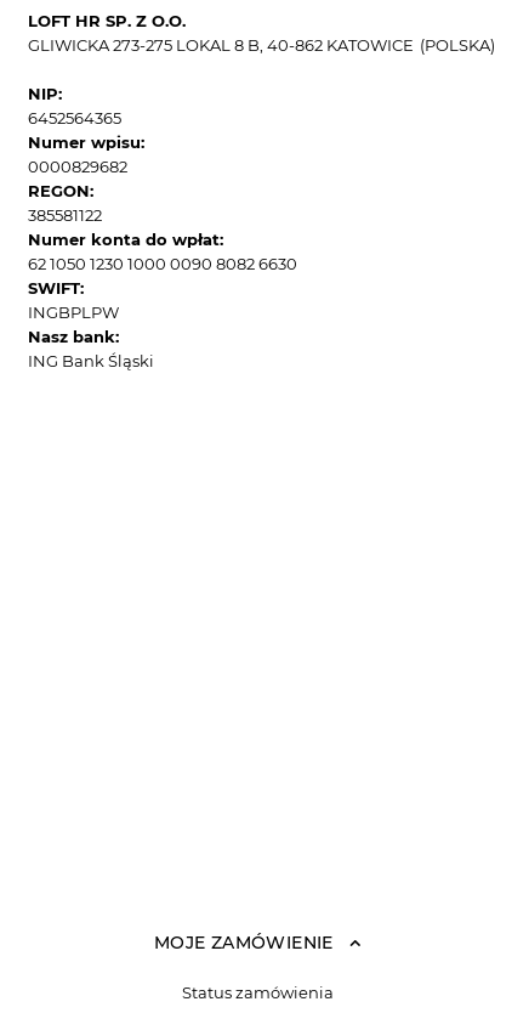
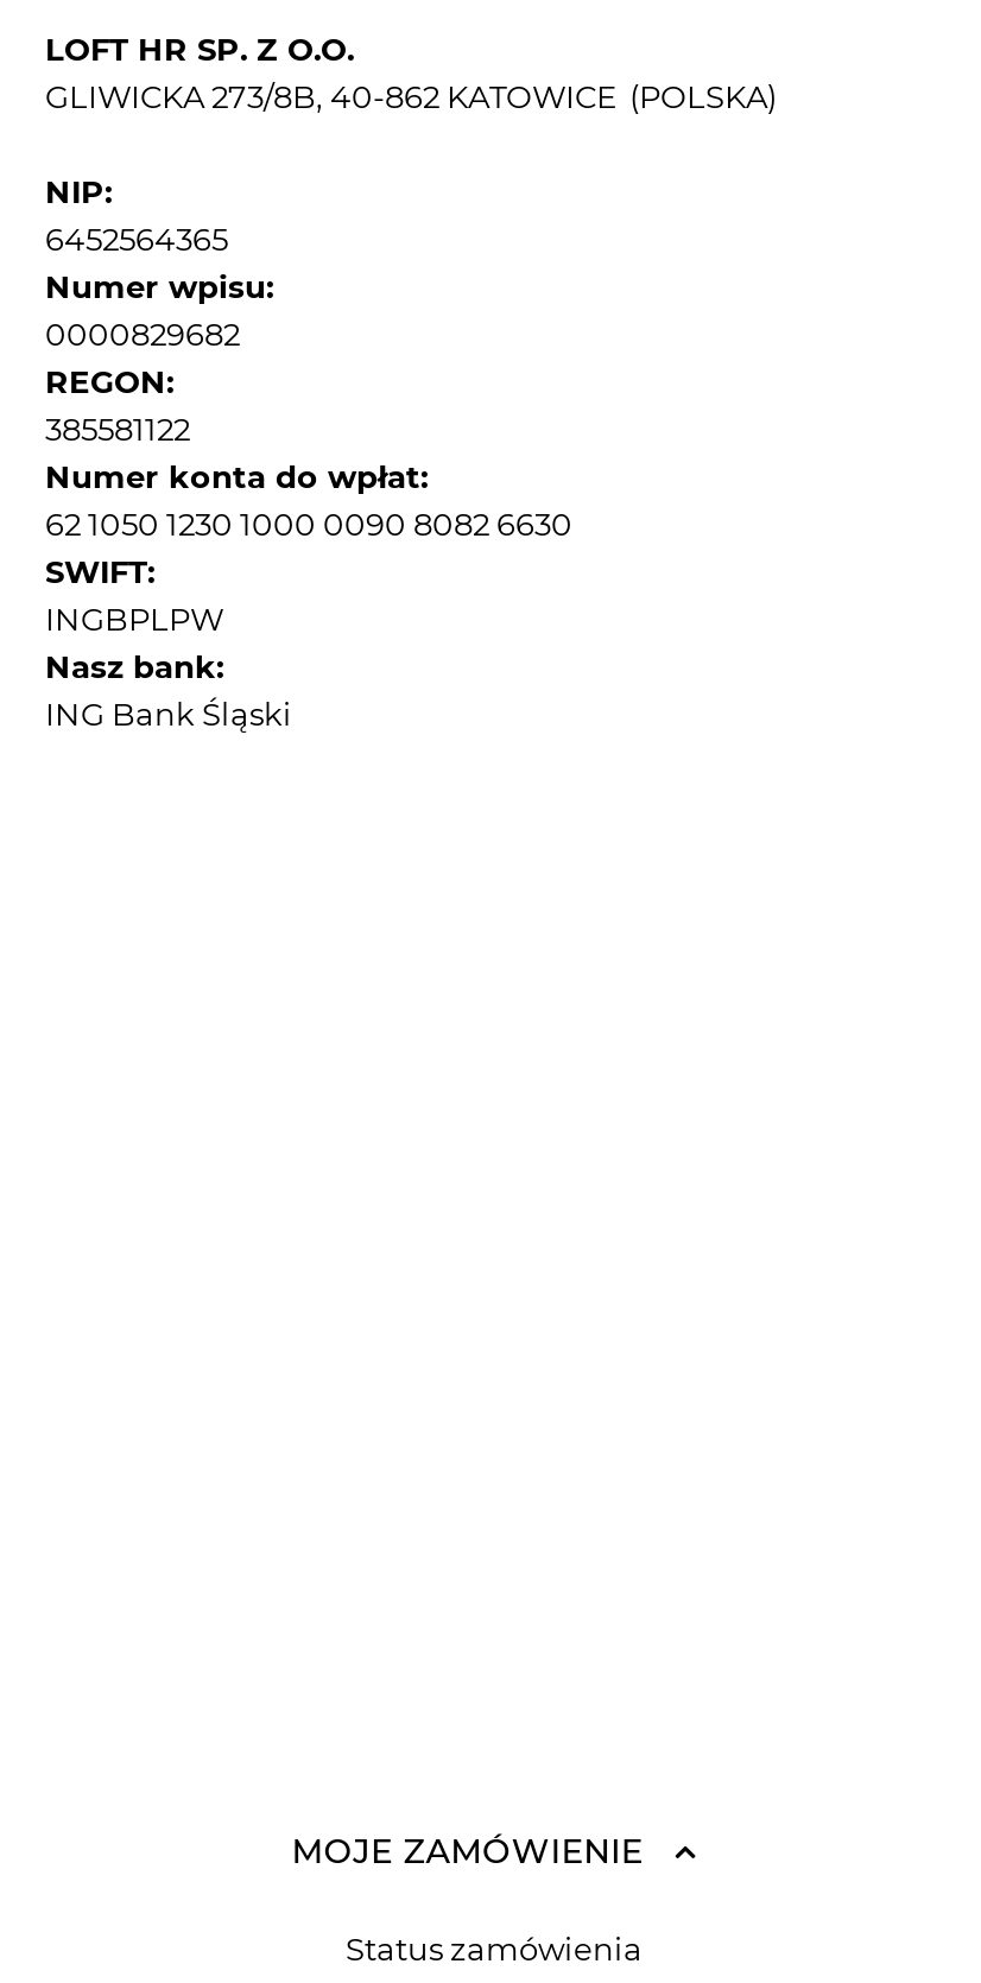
- GLIWICKA 273-275 LOKAL 8 B, 40-862 KATOWICE (POLSKA)
+ GLIWICKA 273/8B, 40-862 KATOWICE (POLSKA)
